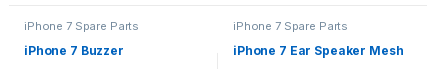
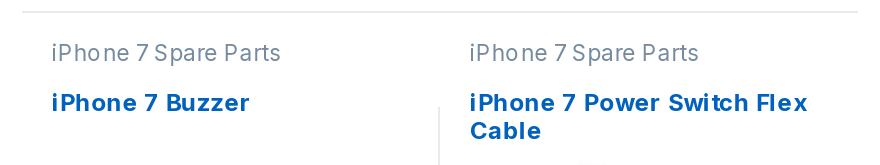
- iPhone 7 Ear Speaker Mesh
+ iPhone 7 Power Switch Flex
+ Cable
